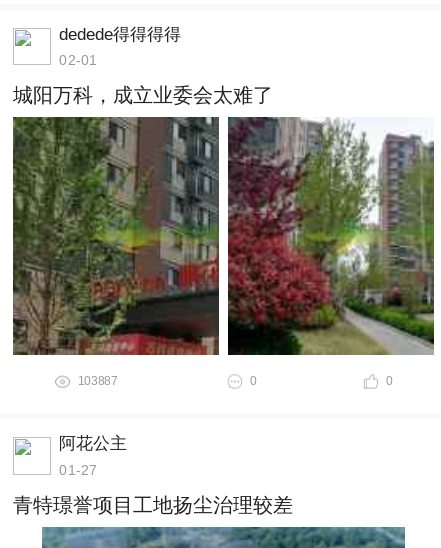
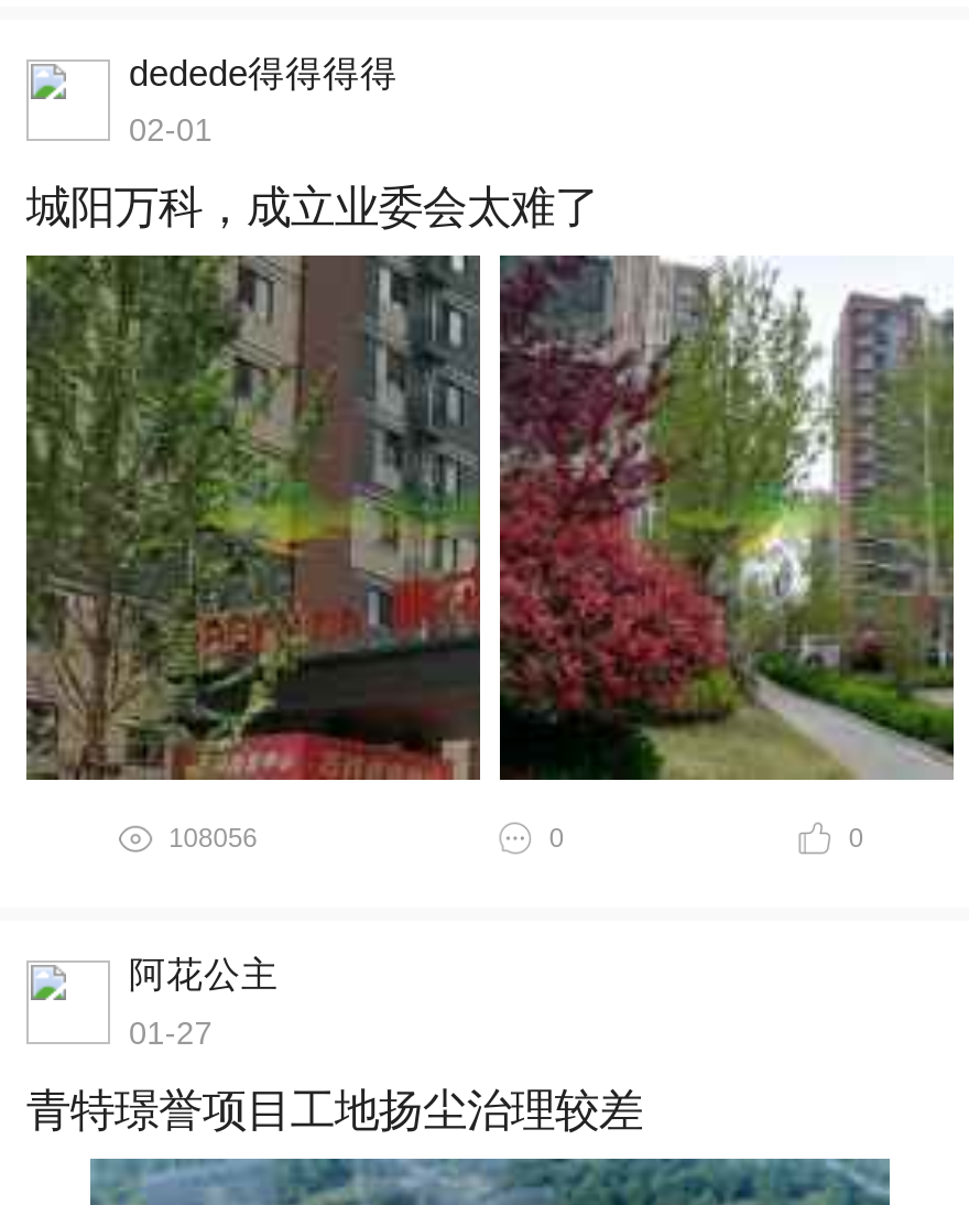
- 103887
+ 108056
